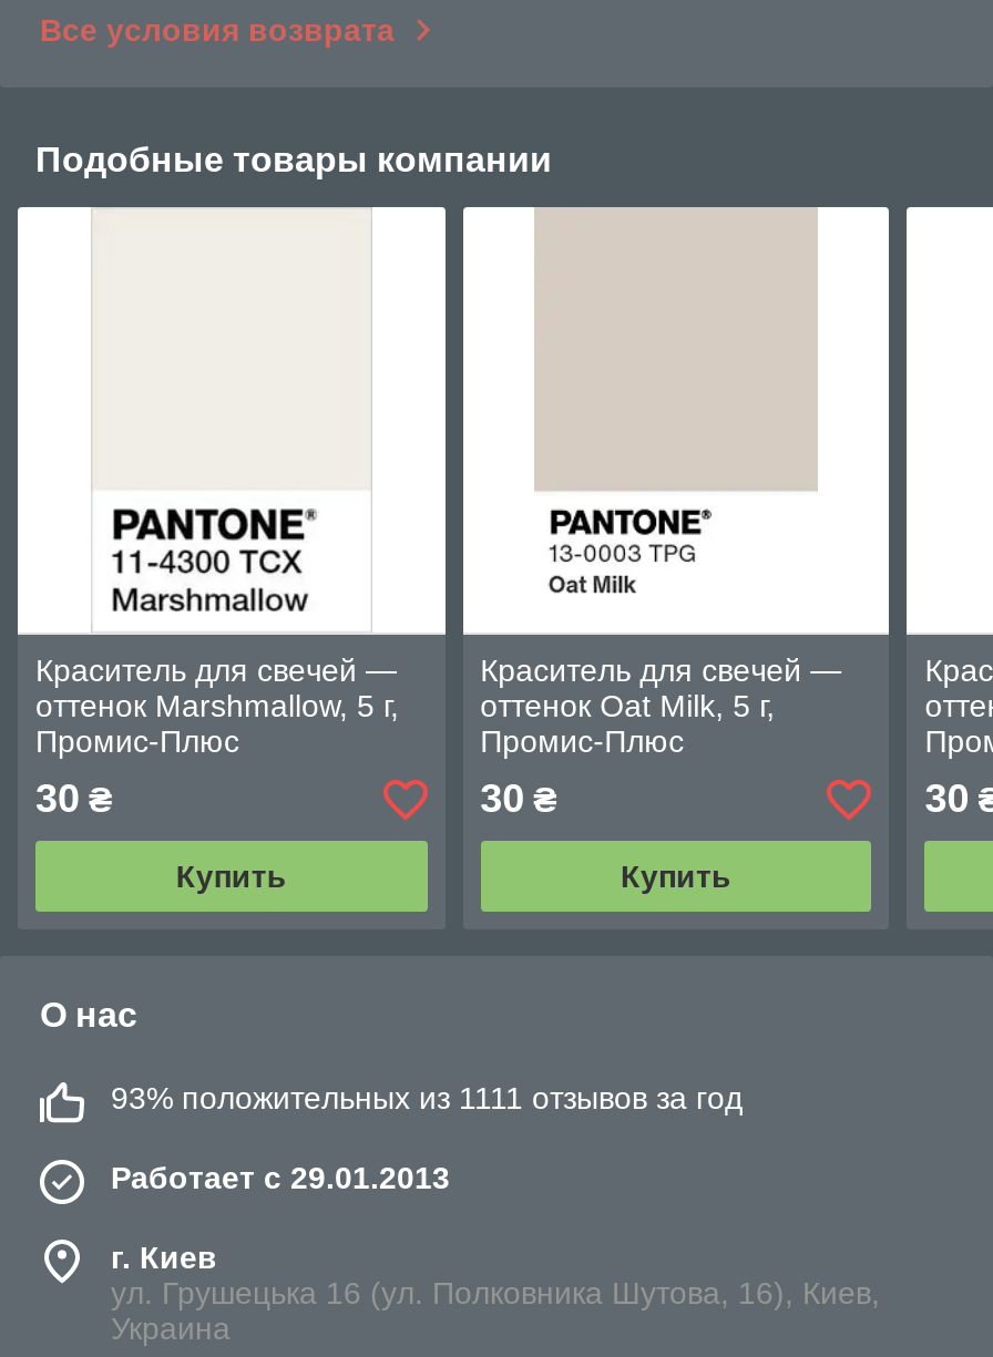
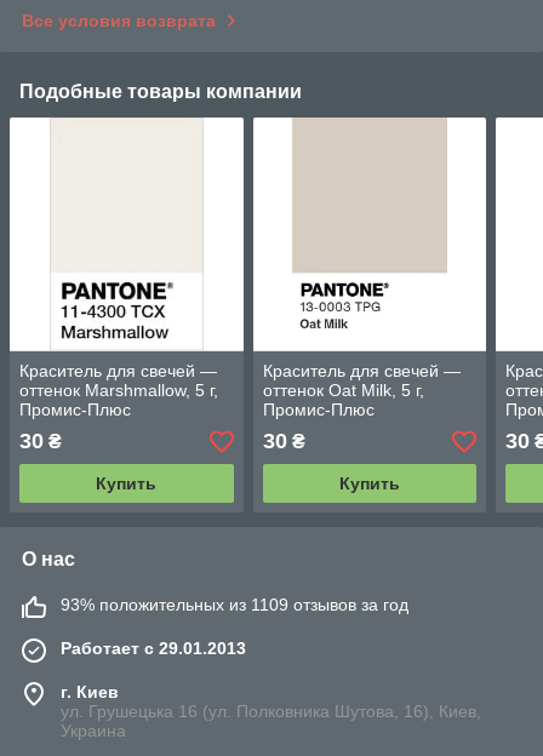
- 93% положительных из 1111 отзывов за год
+ 93% положительных из 1109 отзывов за год
